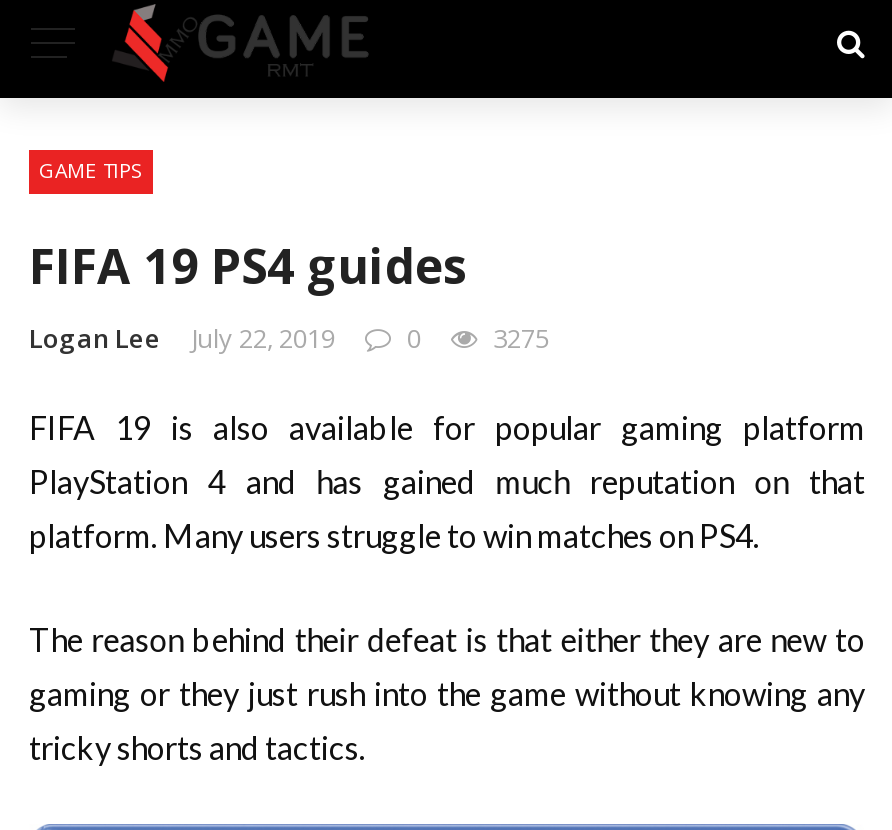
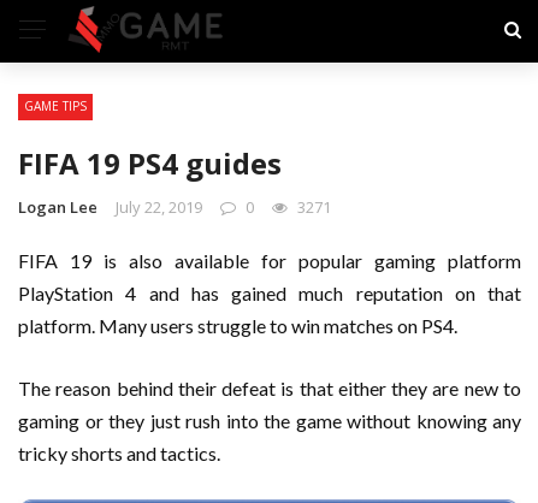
- Logan Lee July 22, 2019 0 3275
+ Logan Lee July 22, 2019 0 3271
